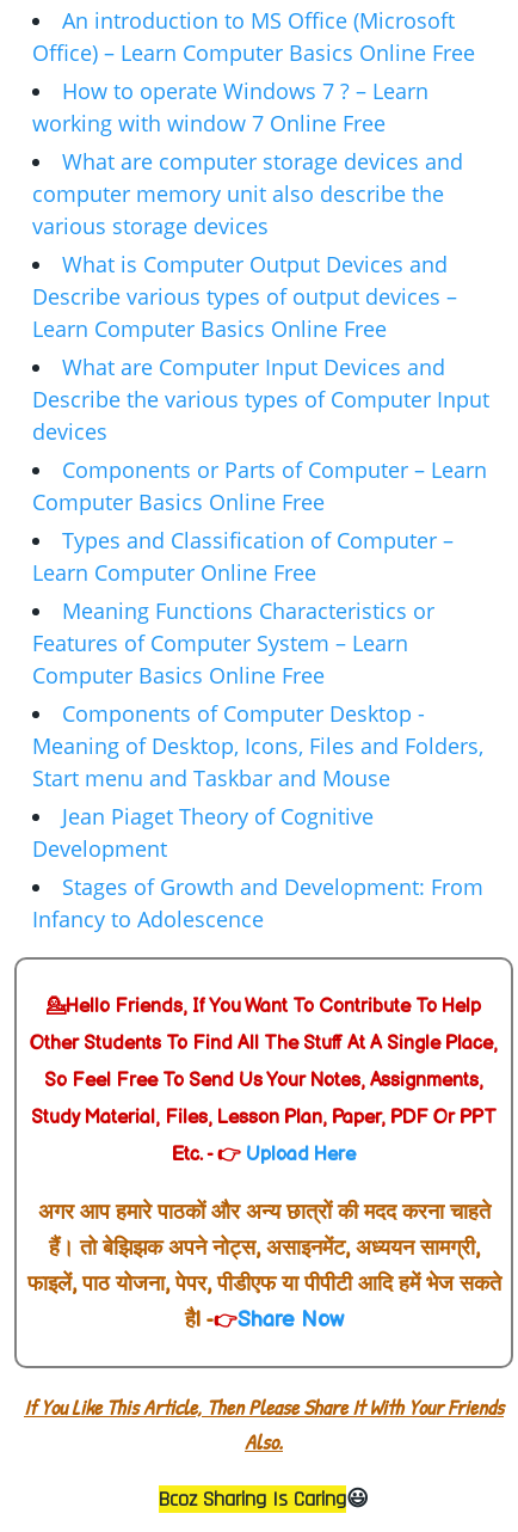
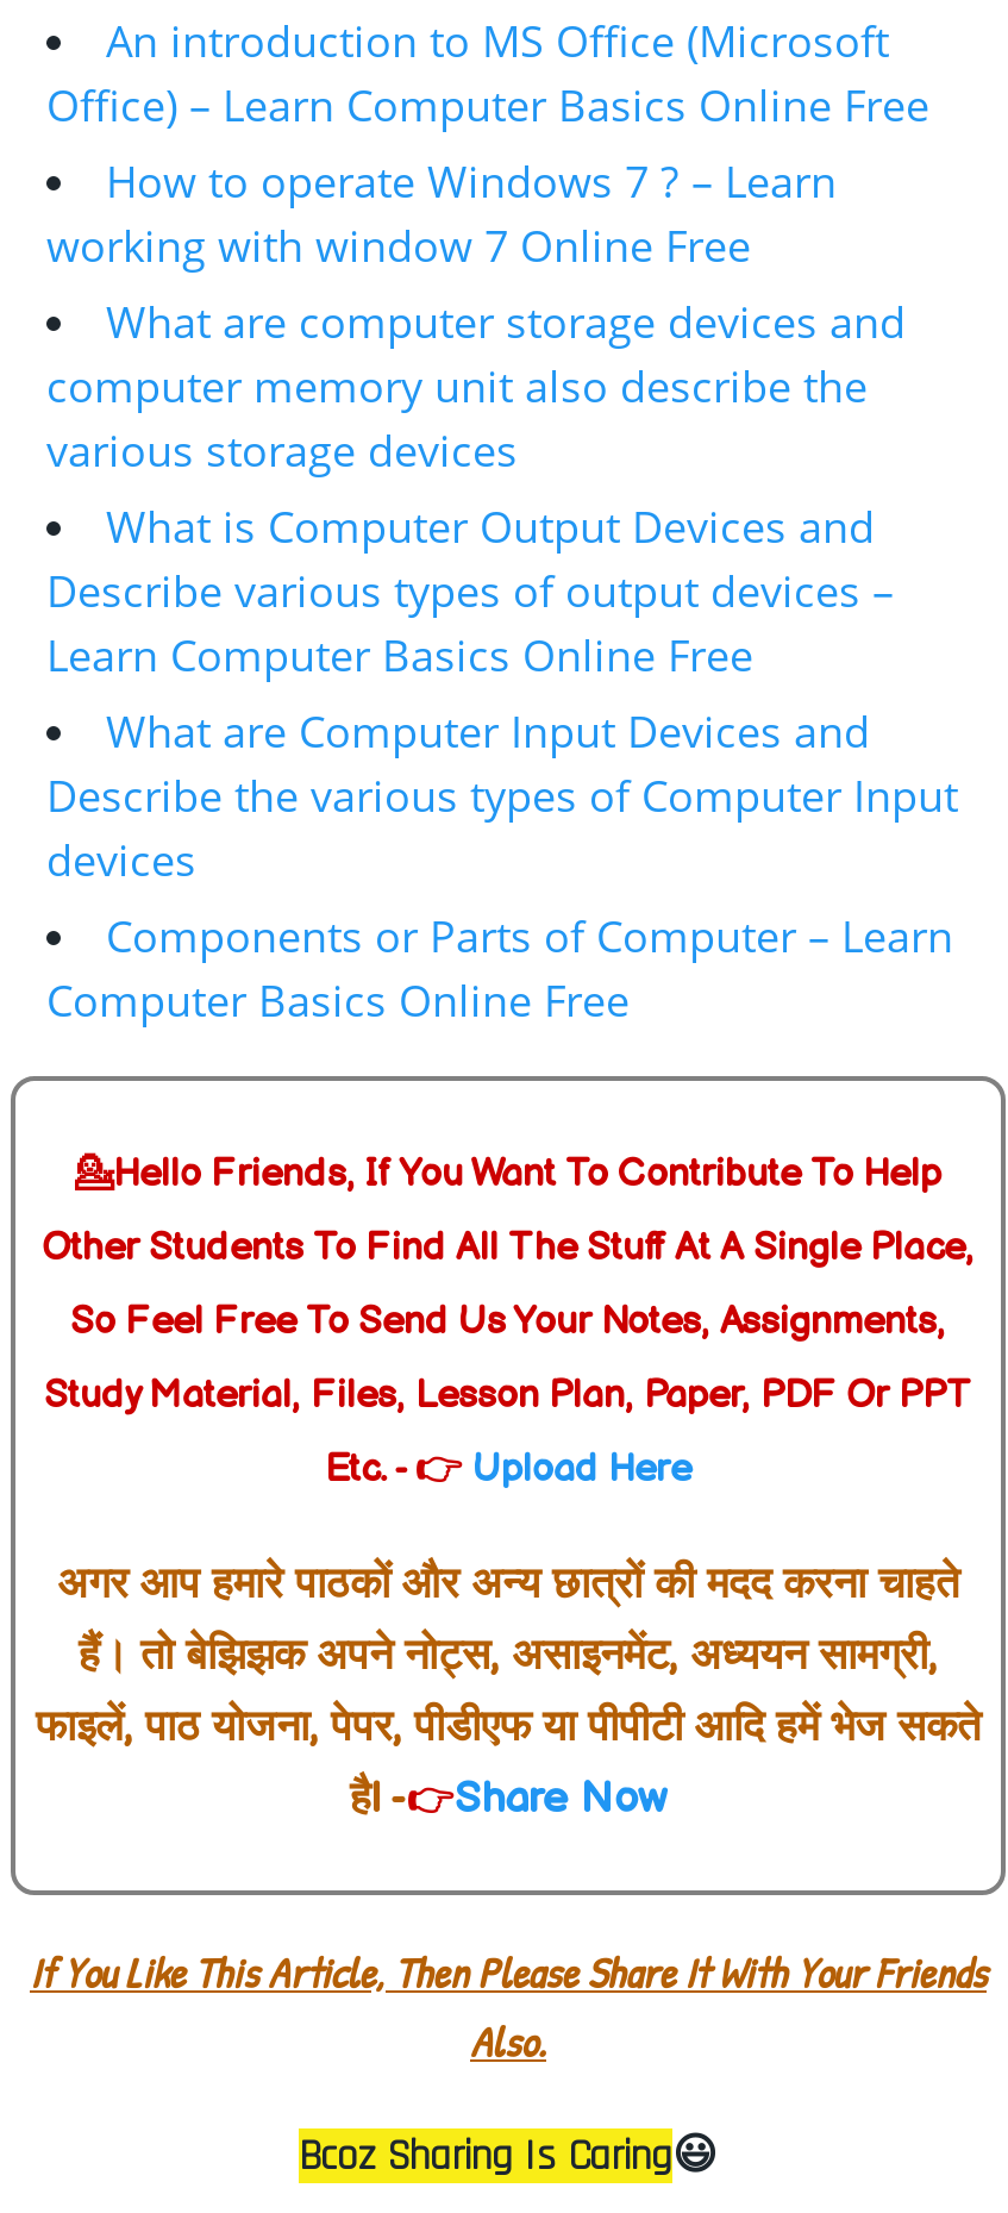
- Types and Classification of Computer –
- Learn Computer Online Free
- Meaning Functions Characteristics or
- Features of Computer System – Learn
- Computer Basics Online Free
- Components of Computer Desktop -
- Meaning of Desktop, Icons, Files and Folders,
- Start menu and Taskbar and Mouse
- Jean Piaget Theory of Cognitive
- Development
- Stages of Growth and Development: From
- Infancy to Adolescence
